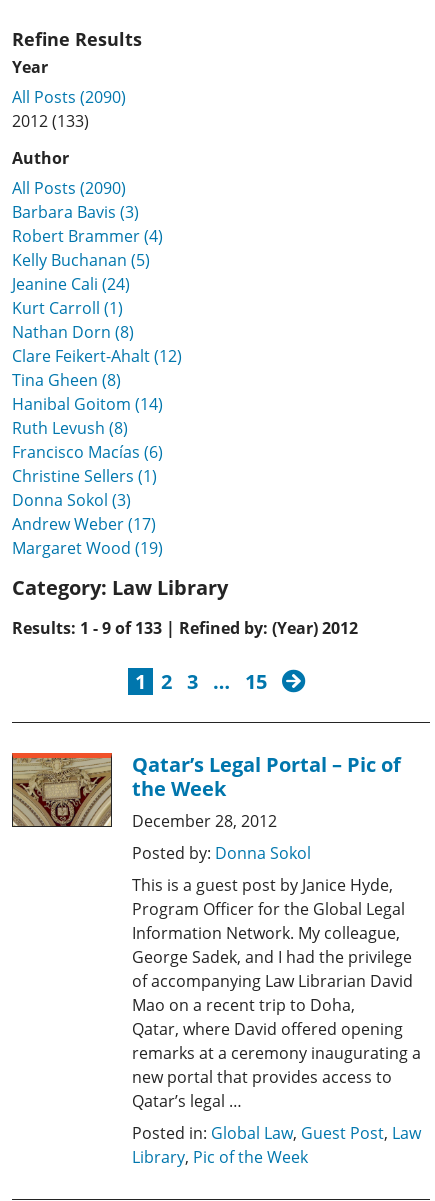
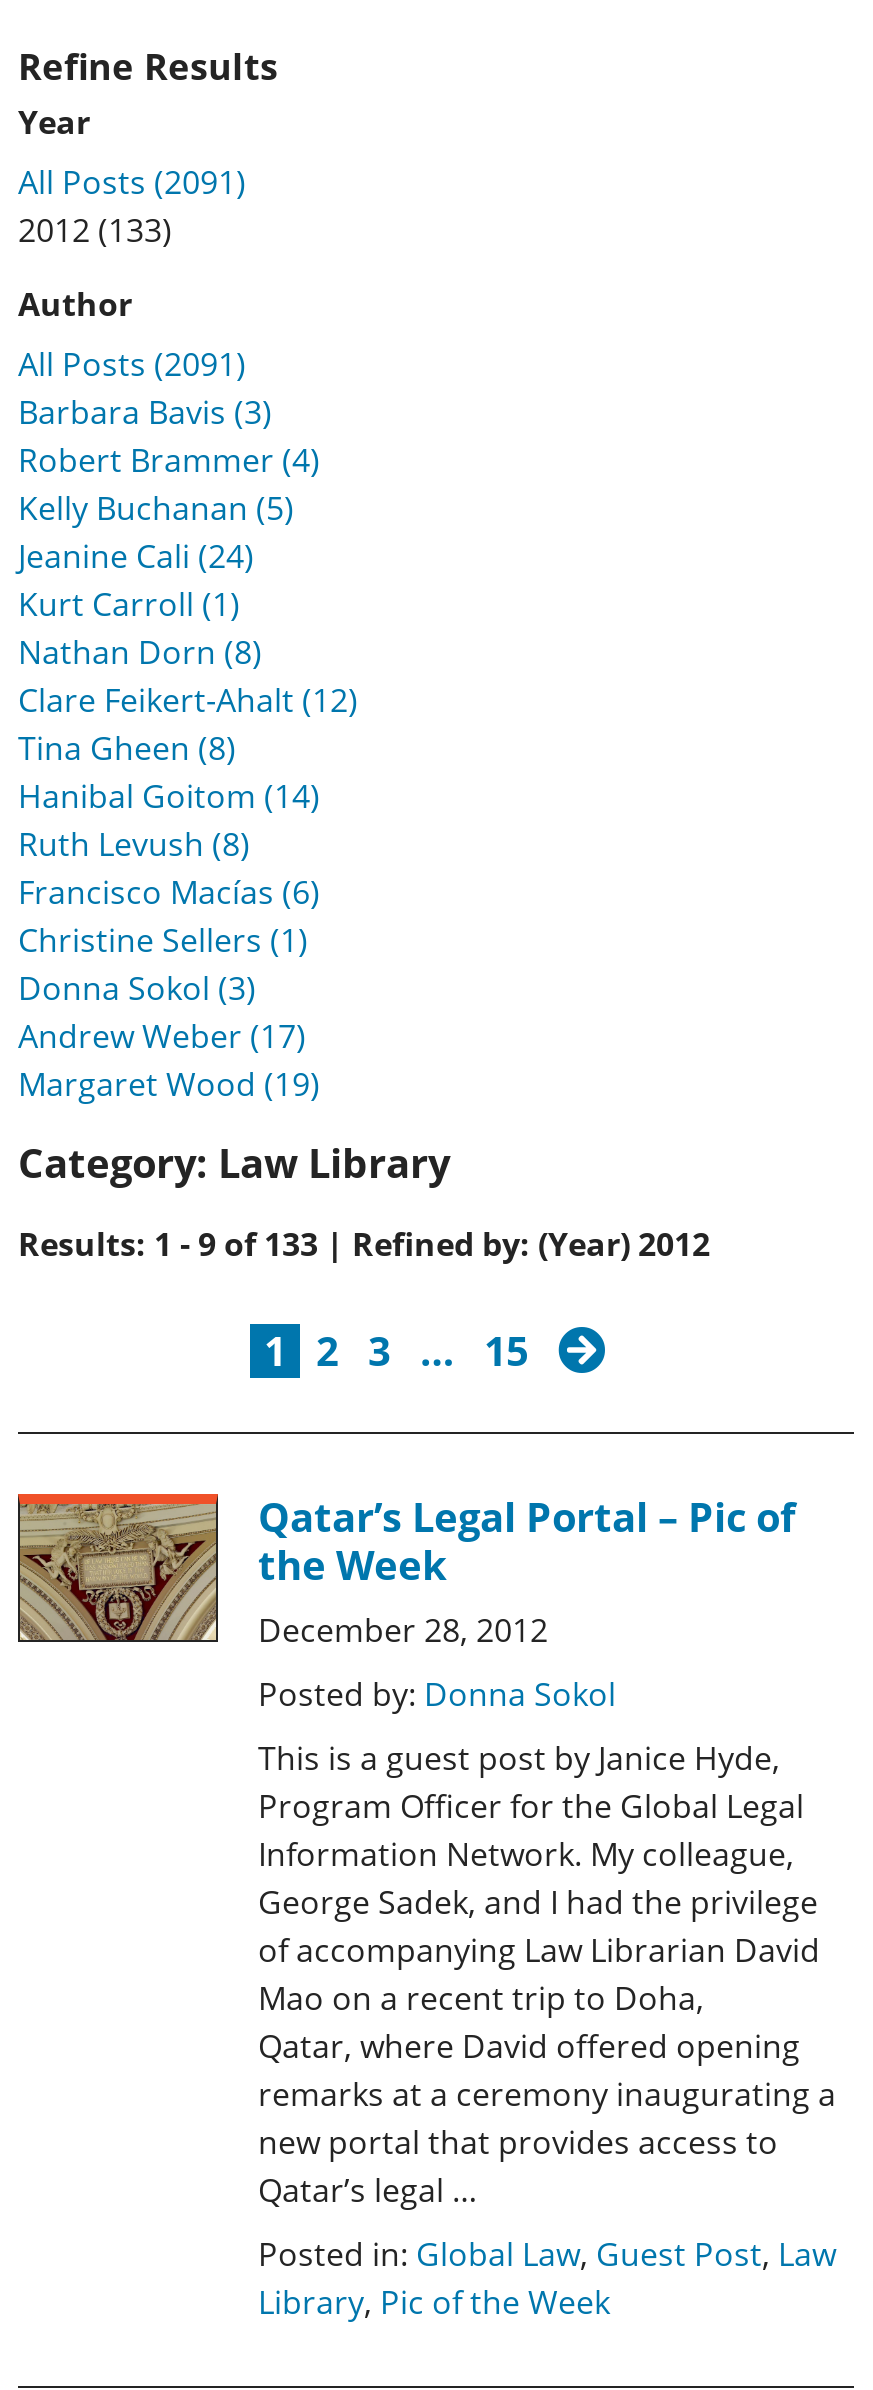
- All Posts (2090)
+ All Posts (2091)

- All Posts (2090)
+ All Posts (2091)
